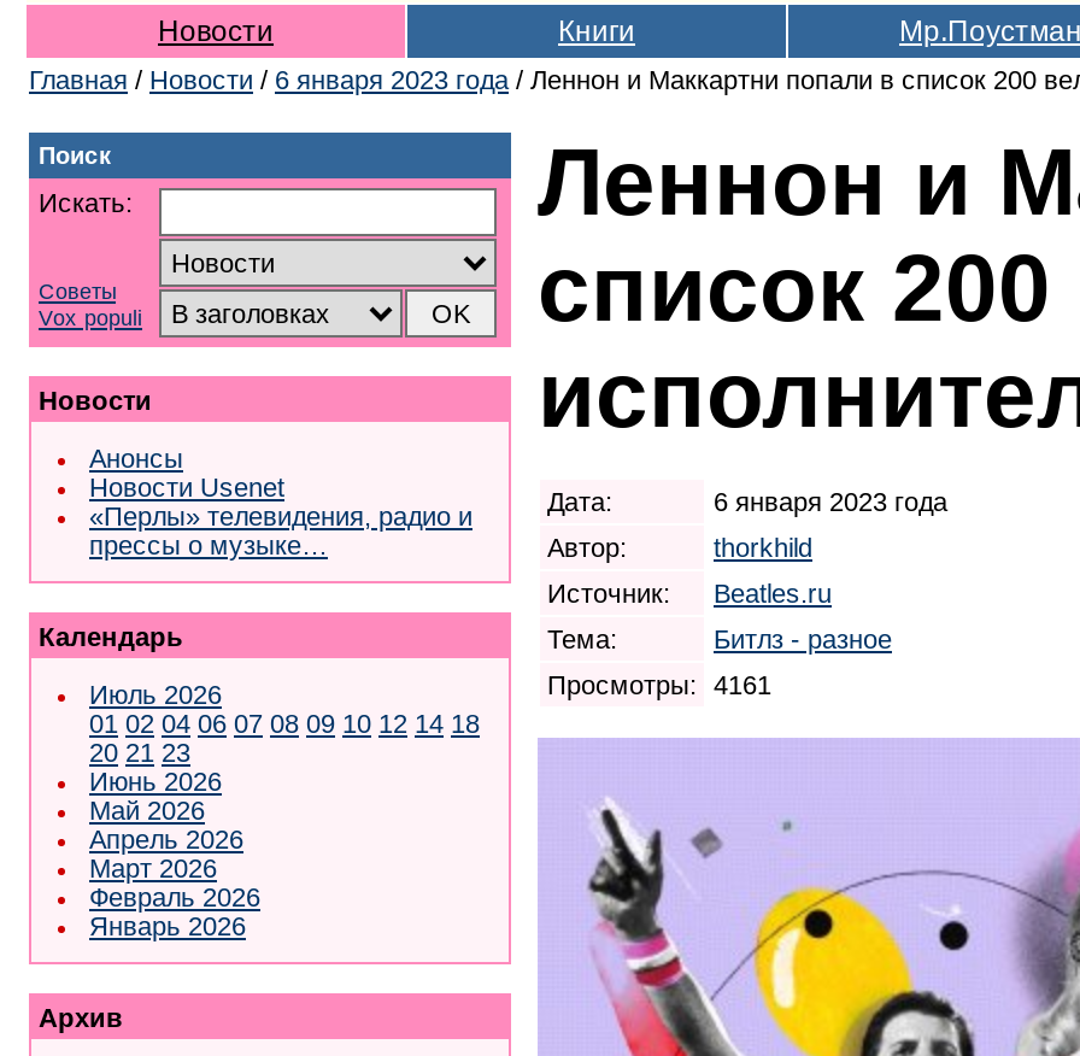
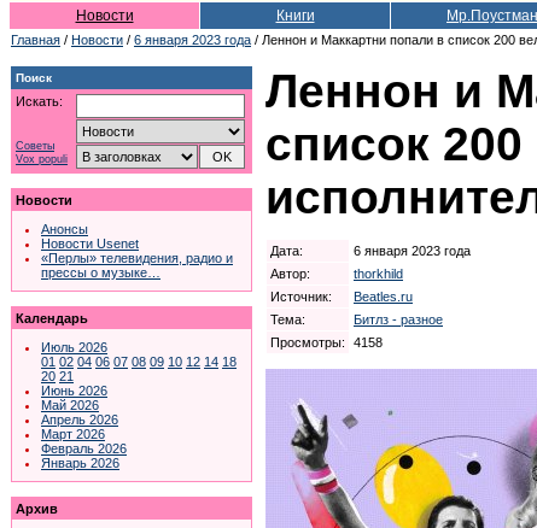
- Просмотры: 4161
+ Просмотры: 4158

- 20 21 23
+ 20 21
